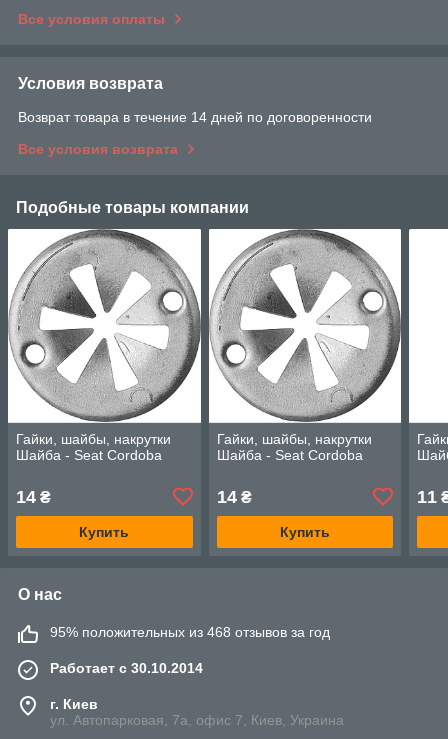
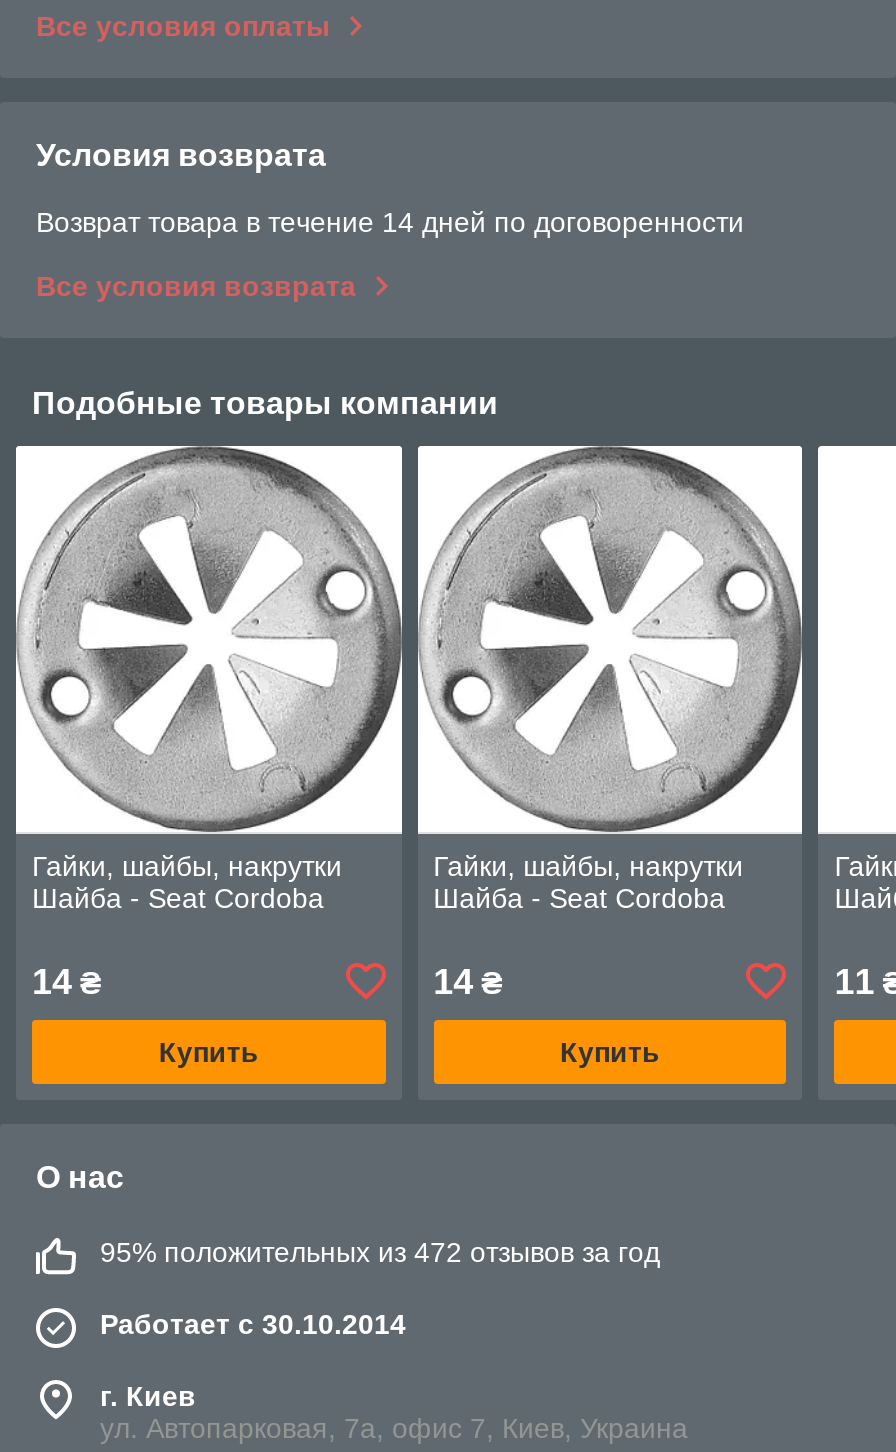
- 95% положительных из 468 отзывов за год
+ 95% положительных из 472 отзывов за год
